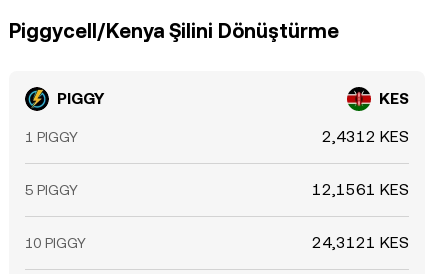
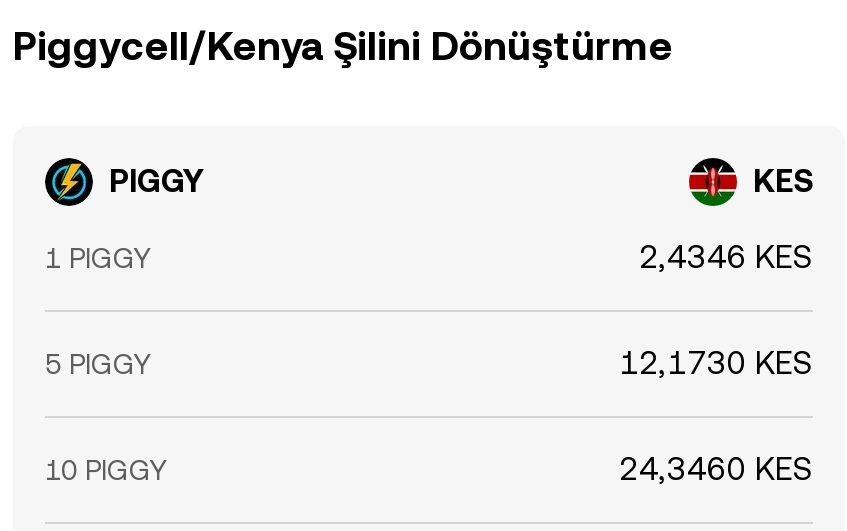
- 2,4312 KES
+ 2,4346 KES

- 12,1561 KES
+ 12,1730 KES

- 24,3121 KES
+ 24,3460 KES
